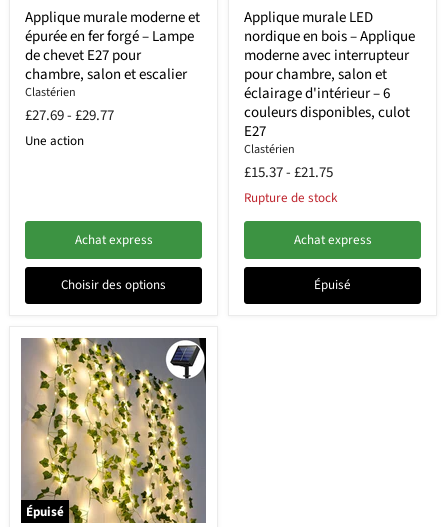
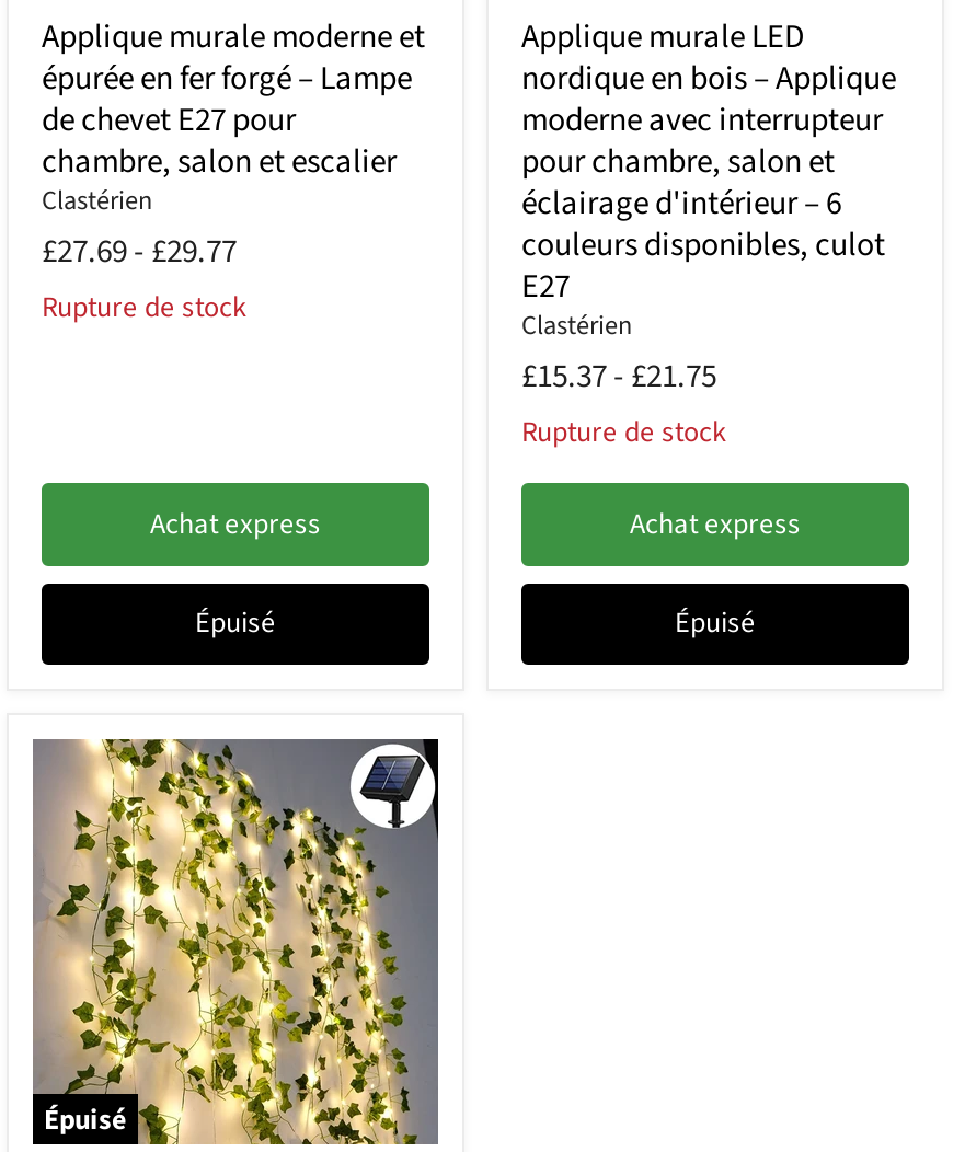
- Une action
+ Rupture de stock

- Choisir des options
+ Épuisé
